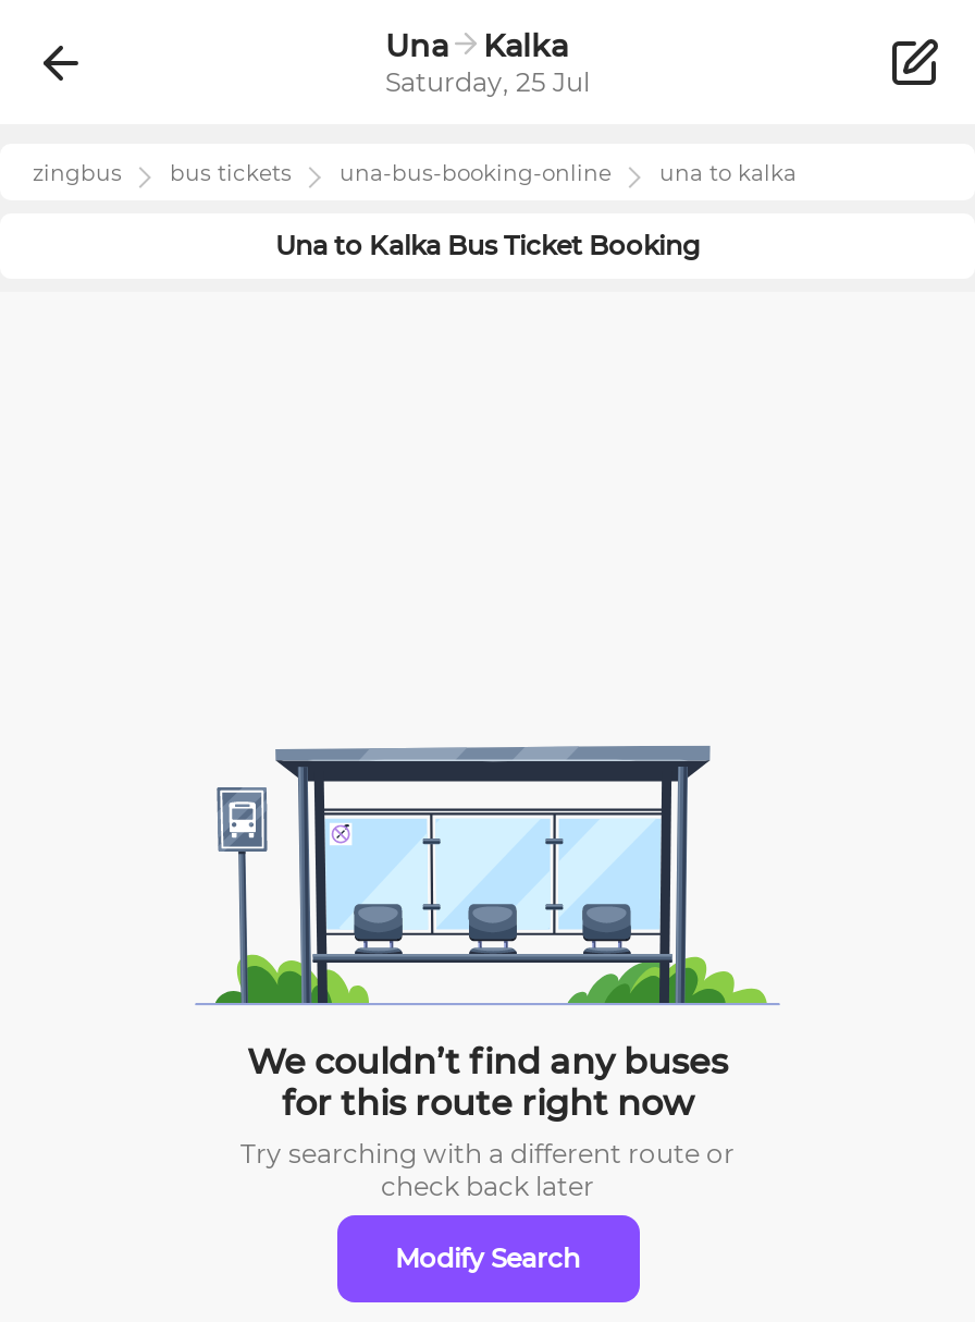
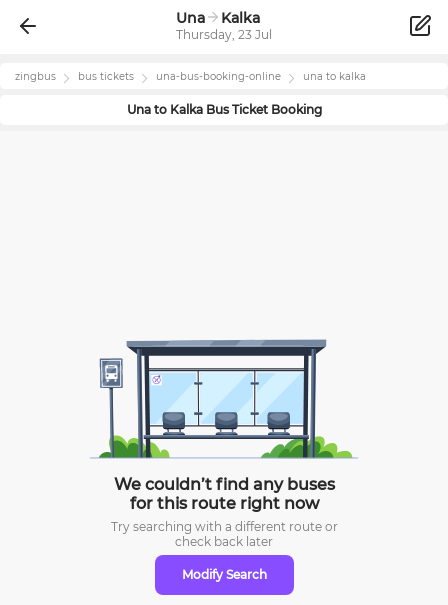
- Saturday, 25 Jul
+ Thursday, 23 Jul
